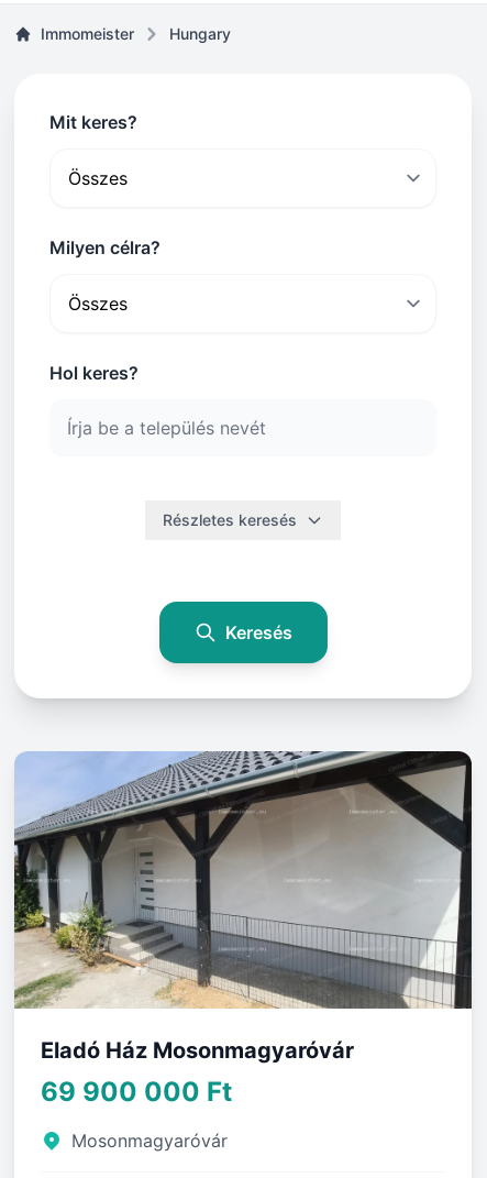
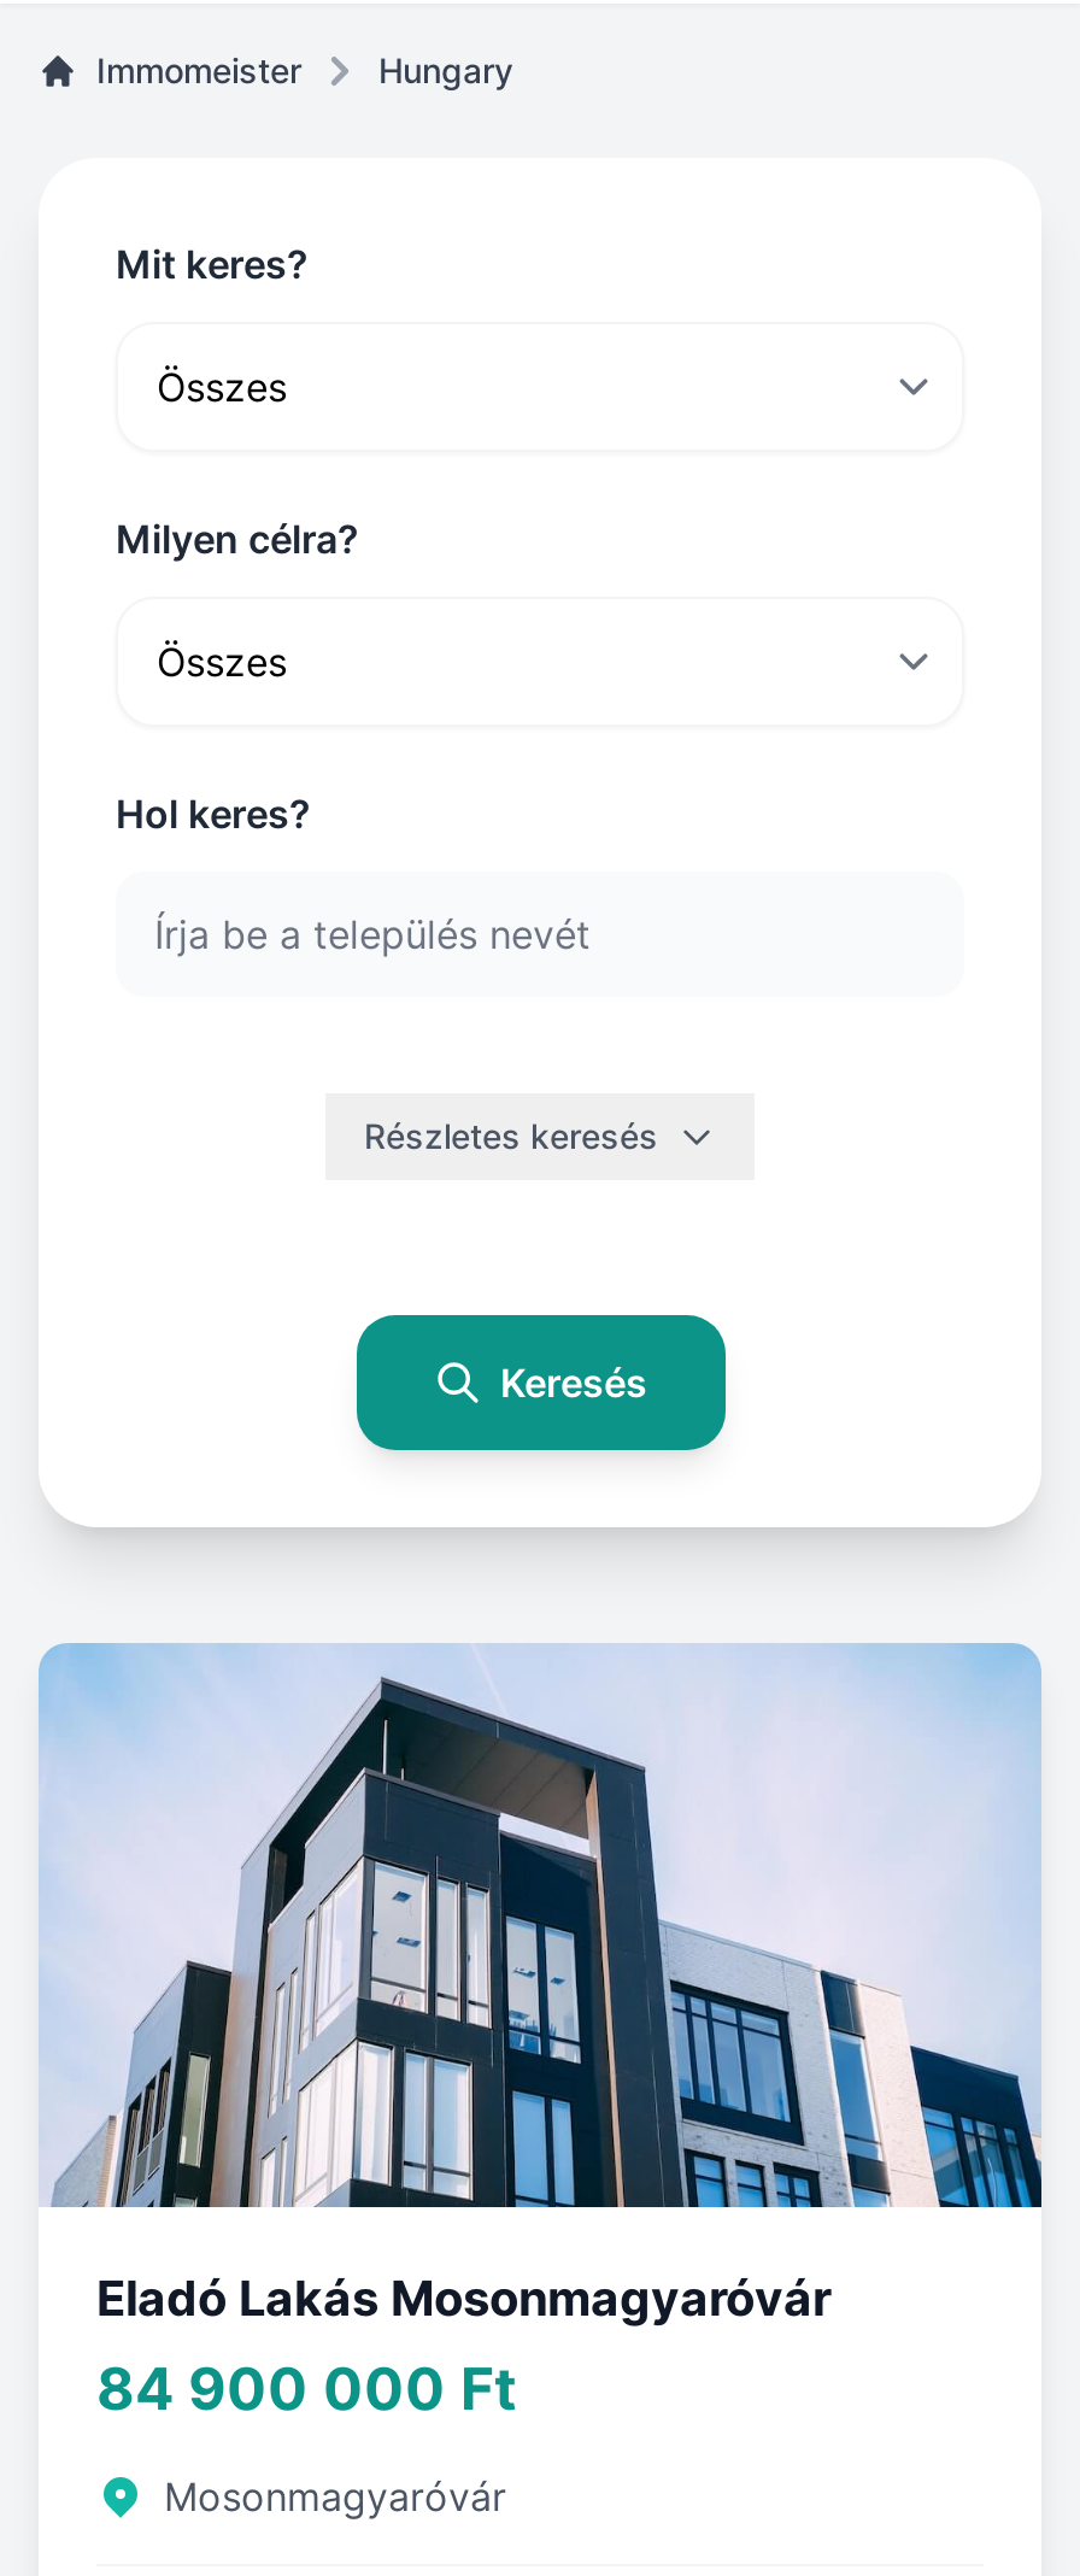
- [image]
- Eladó Ház Mosonmagyaróvár
+ [image]
+ Eladó Lakás Mosonmagyaróvár

- 69 900 000 Ft
+ 84 900 000 Ft
